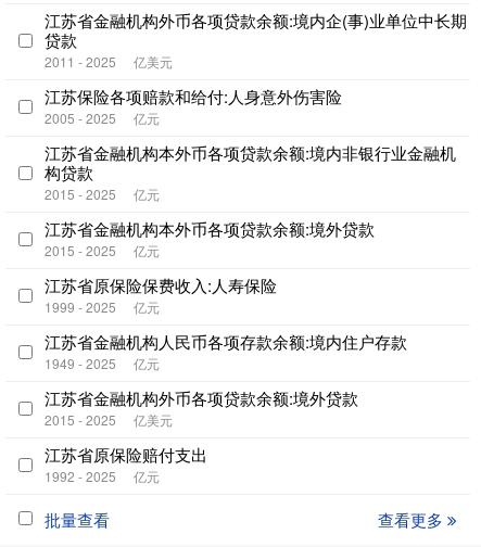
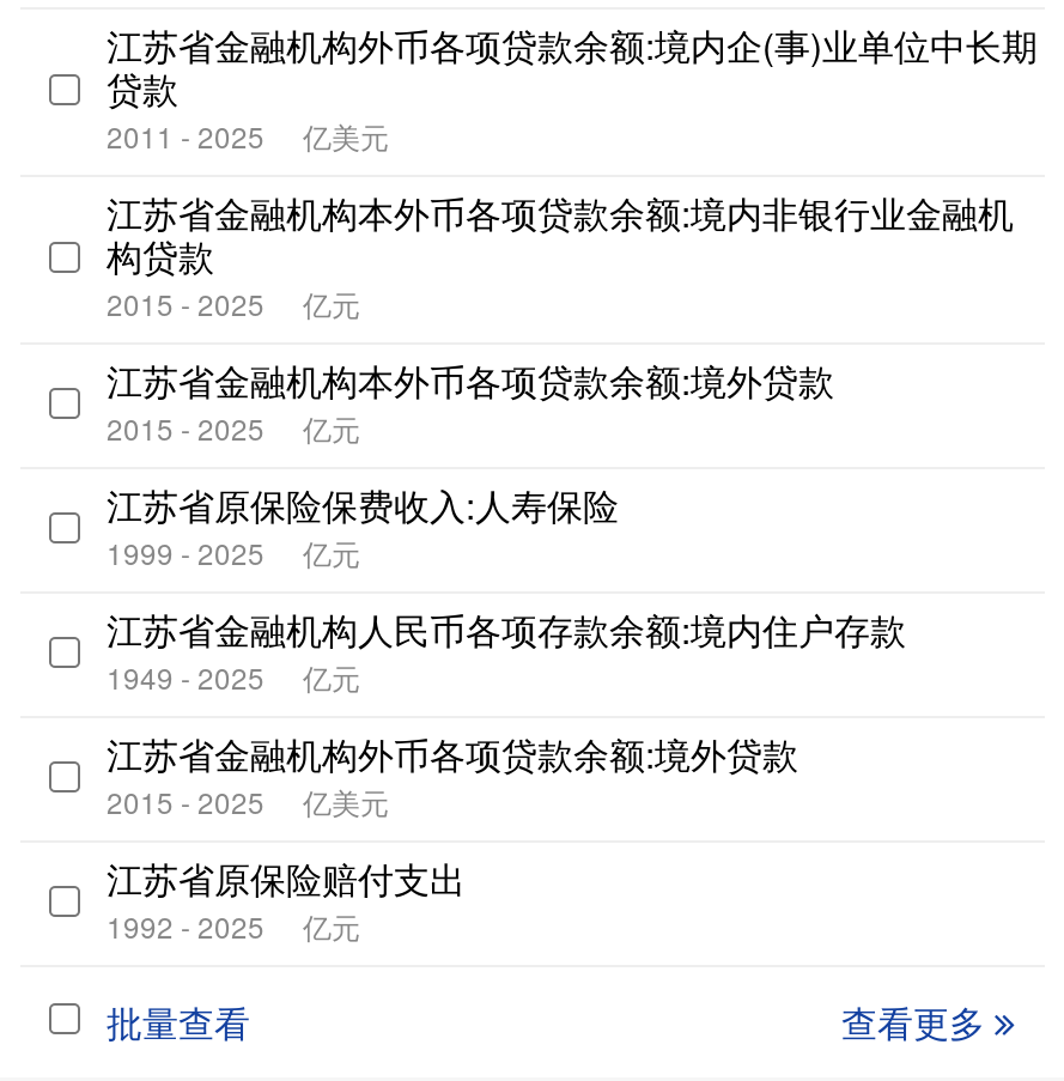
- 江苏保险各项赔款和给付:人身意外伤害险
- 2005 - 2025
- 亿元
